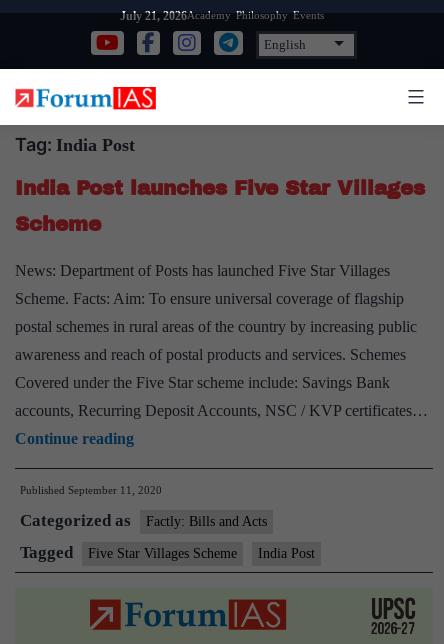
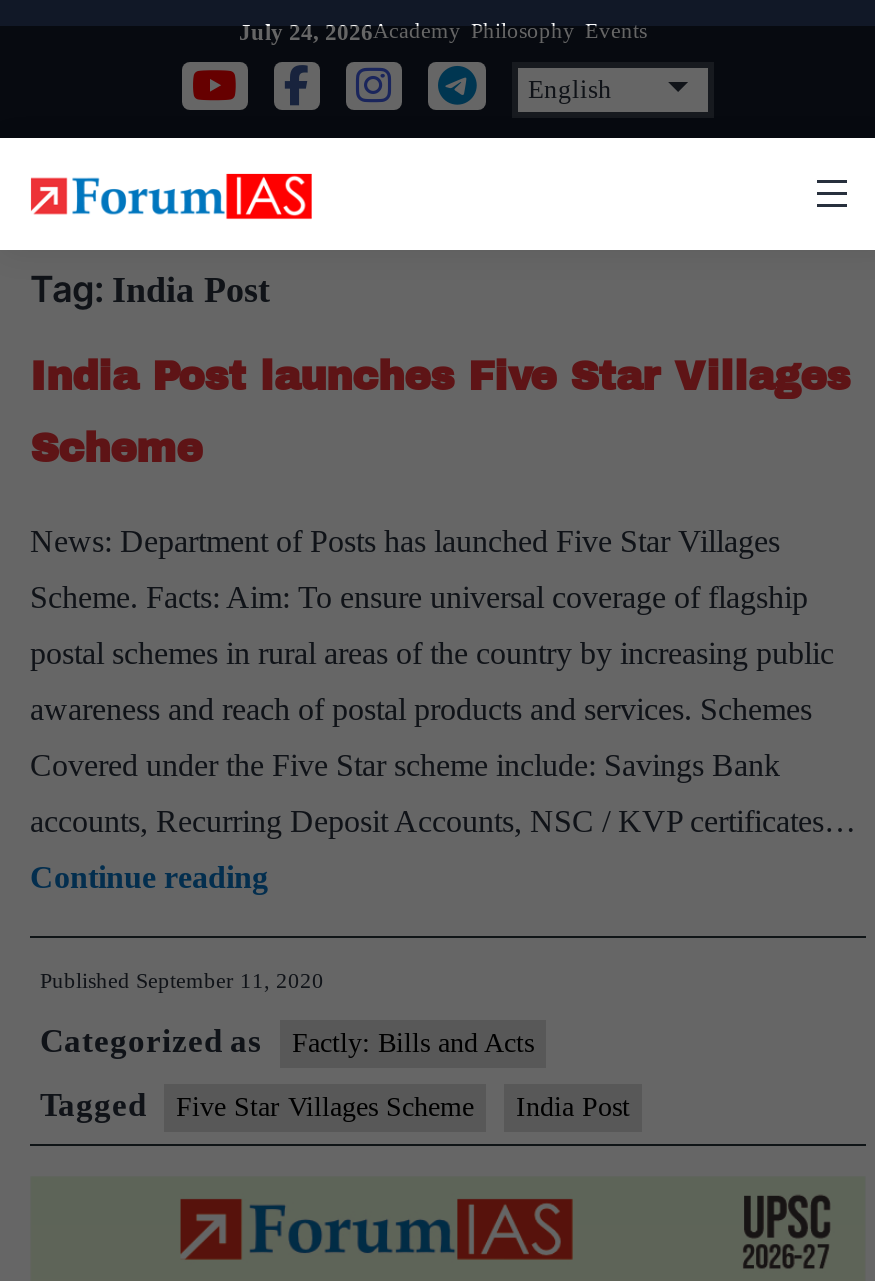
- July 21, 2026Academy Philosophy Events
+ July 24, 2026Academy Philosophy Events
